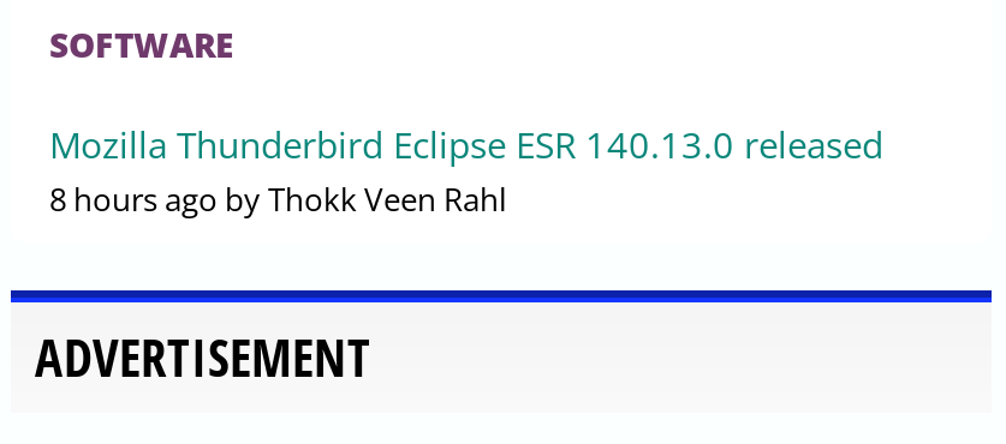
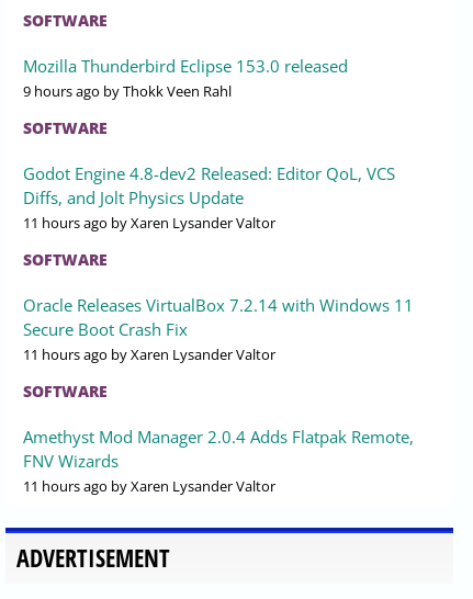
- Mozilla Thunderbird Eclipse ESR 140.13.0 released
- 8 hours ago by Thokk Veen Rahl
+ Mozilla Thunderbird Eclipse 153.0 released
+ 9 hours ago by Thokk Veen Rahl
+ SOFTWARE
+ Godot Engine 4.8-dev2 Released: Editor QoL, VCS
+ Diffs, and Jolt Physics Update
+ 11 hours ago by Xaren Lysander Valtor
+ SOFTWARE
+ Oracle Releases VirtualBox 7.2.14 with Windows 11
+ Secure Boot Crash Fix
+ 11 hours ago by Xaren Lysander Valtor
+ SOFTWARE
+ Amethyst Mod Manager 2.0.4 Adds Flatpak Remote,
+ FNV Wizards
+ 11 hours ago by Xaren Lysander Valtor
